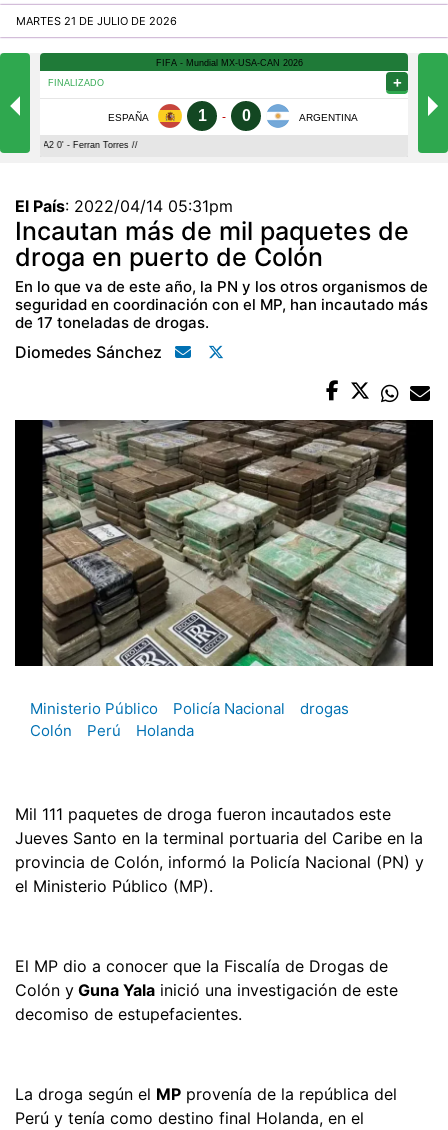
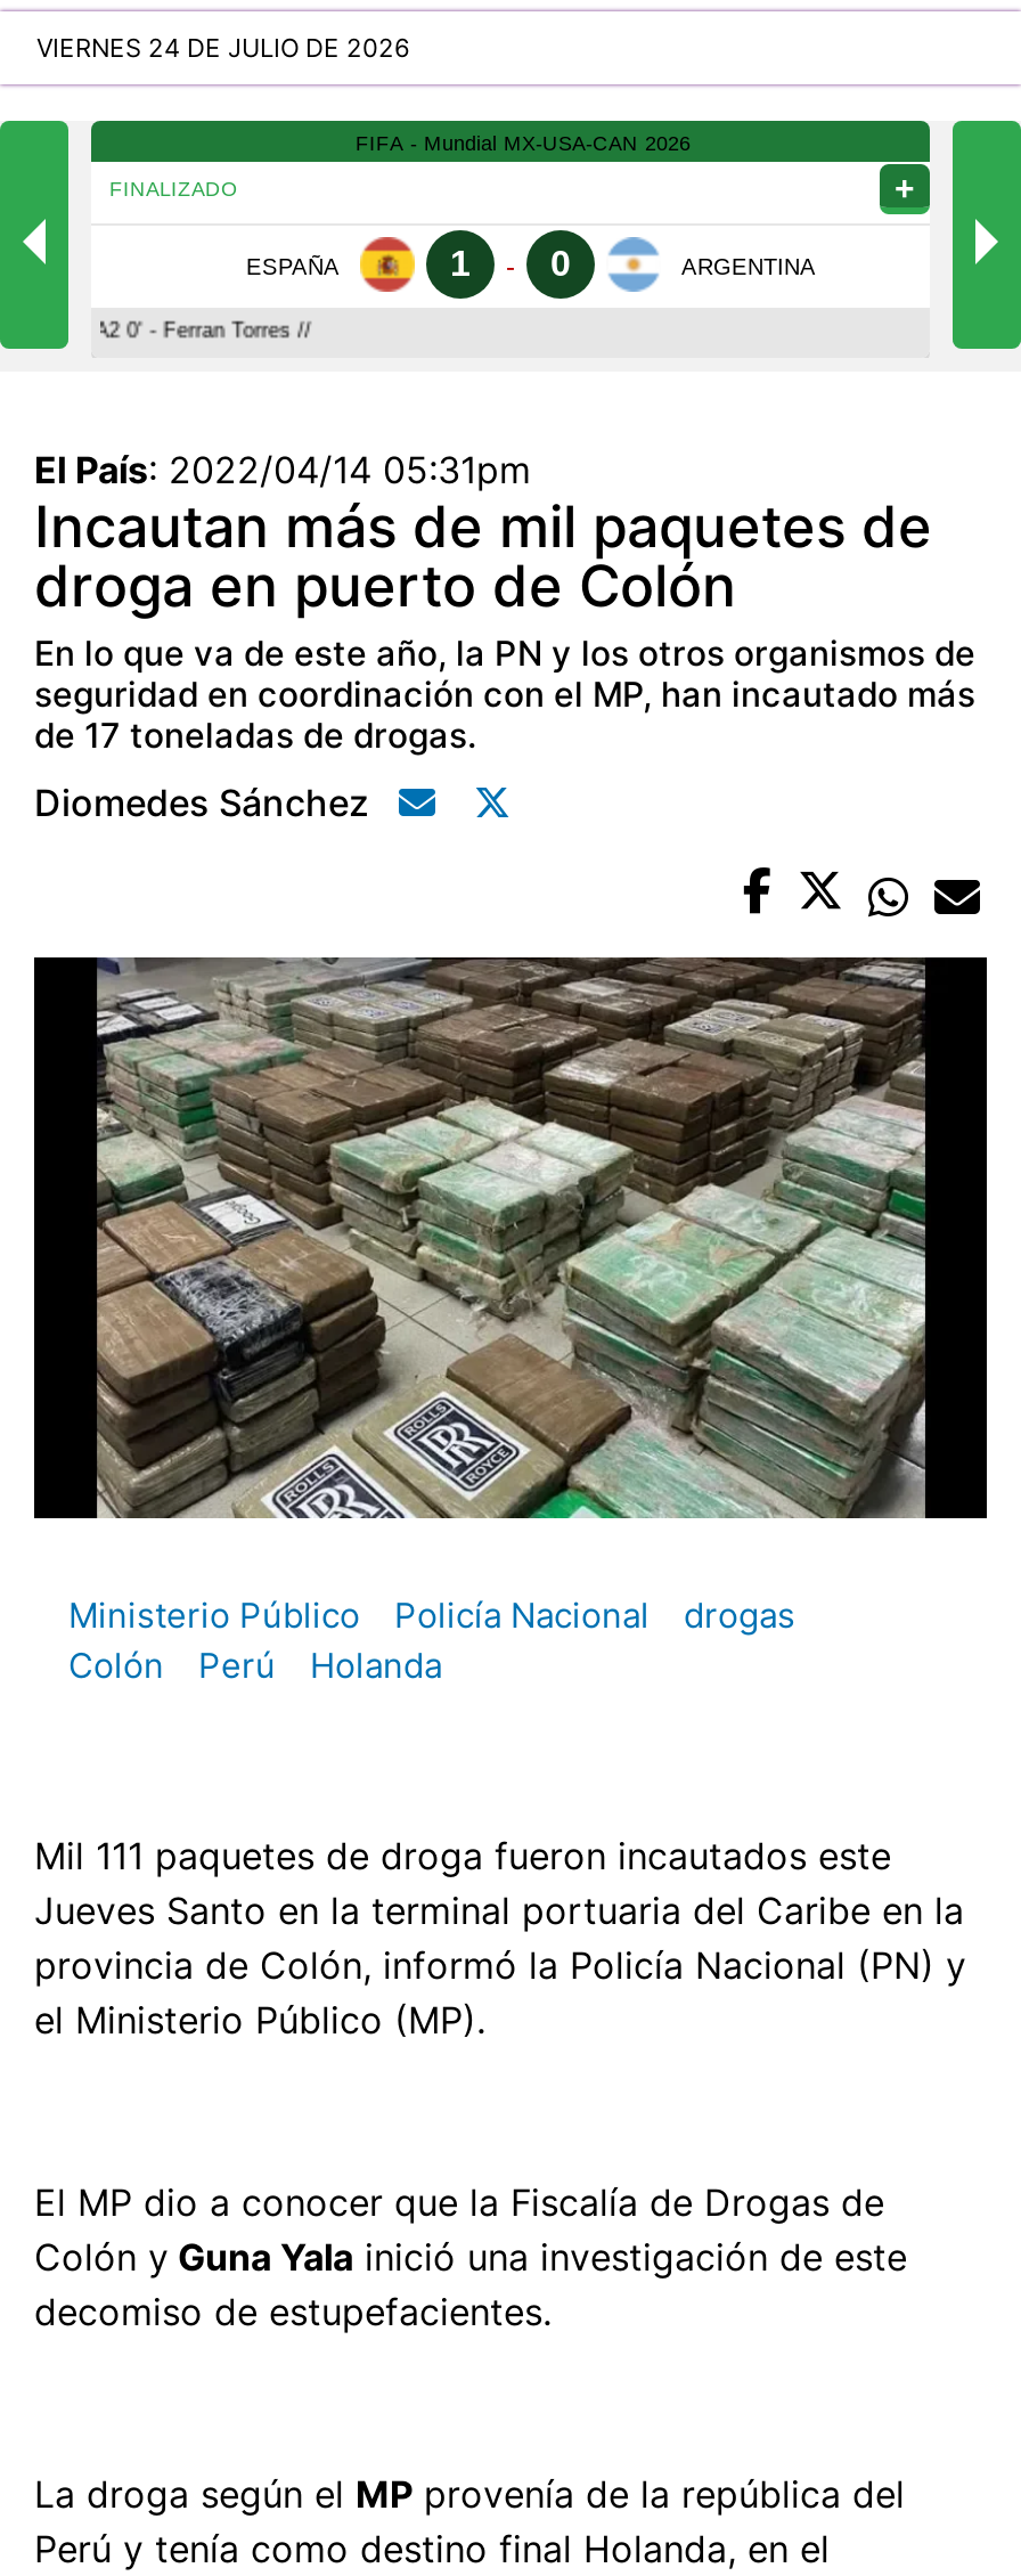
- MARTES 21 DE JULIO DE 2026
+ VIERNES 24 DE JULIO DE 2026
